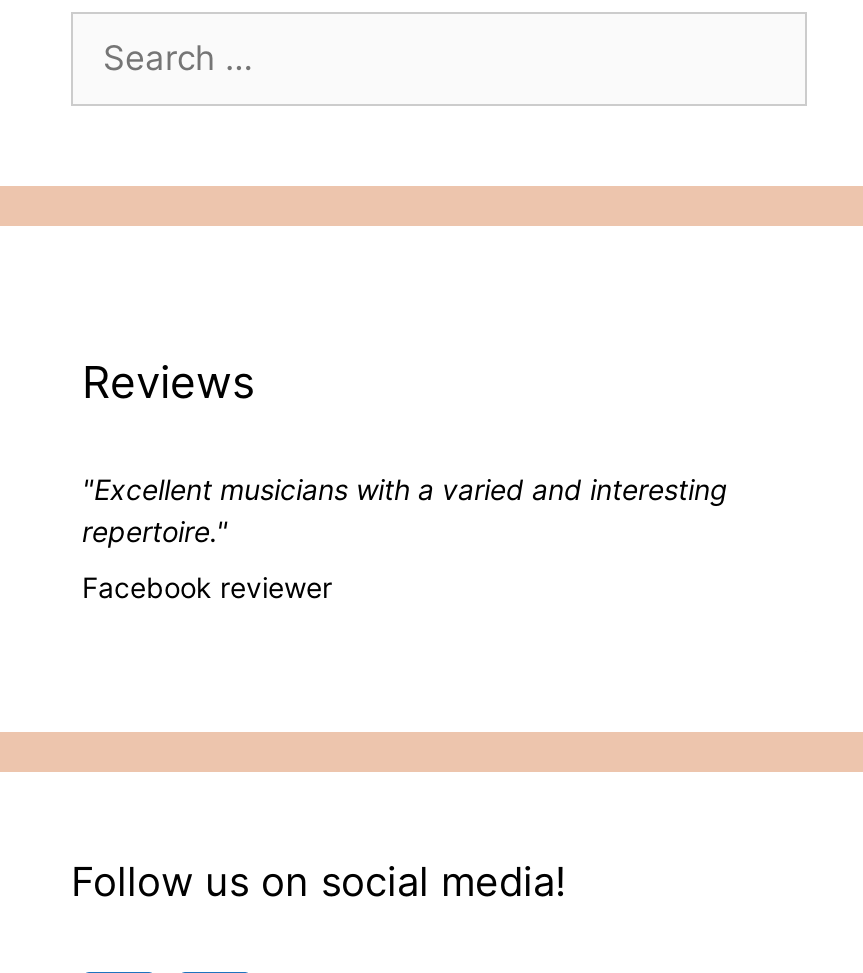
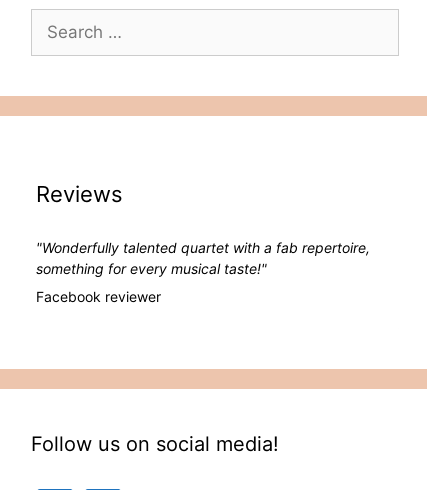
- "Excellent musicians with a varied and interesting
- repertoire."
+ "Wonderfully talented quartet with a fab repertoire,
+ something for every musical taste!"
